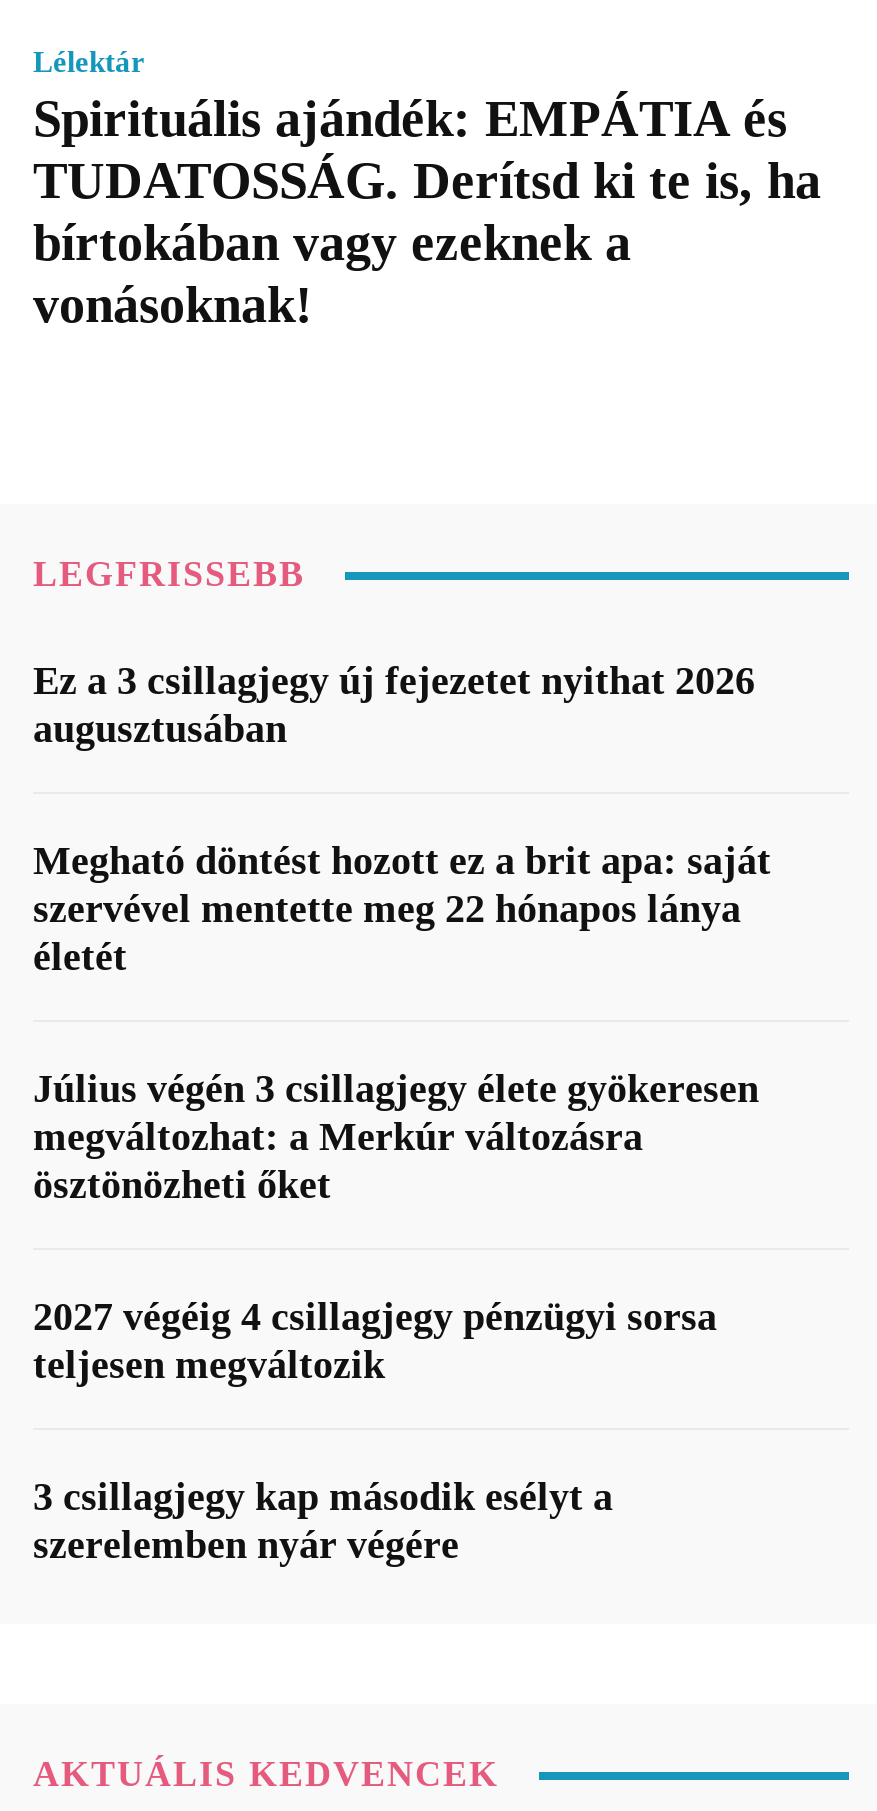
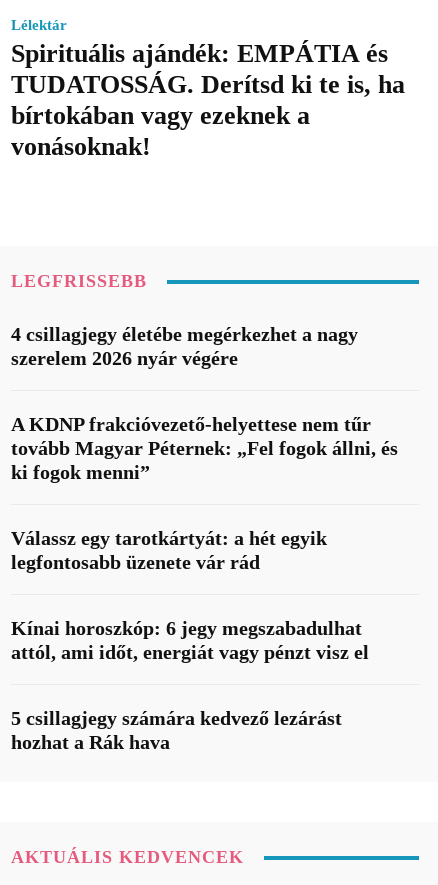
- Ez a 3 csillagjegy új fejezetet nyithat 2026
- augusztusában
+ 4 csillagjegy életébe megérkezhet a nagy
+ szerelem 2026 nyár végére

- Megható döntést hozott ez a brit apa: saját
- szervével mentette meg 22 hónapos lánya
- életét
+ A KDNP frakcióvezető-helyettese nem tűr
+ tovább Magyar Péternek: „Fel fogok állni, és
+ ki fogok menni”

- Július végén 3 csillagjegy élete gyökeresen
- megváltozhat: a Merkúr változásra
- ösztönözheti őket
+ Válassz egy tarotkártyát: a hét egyik
+ legfontosabb üzenete vár rád

- 2027 végéig 4 csillagjegy pénzügyi sorsa
- teljesen megváltozik
+ Kínai horoszkóp: 6 jegy megszabadulhat
+ attól, ami időt, energiát vagy pénzt visz el

- 3 csillagjegy kap második esélyt a
- szerelemben nyár végére
+ 5 csillagjegy számára kedvező lezárást
+ hozhat a Rák hava
